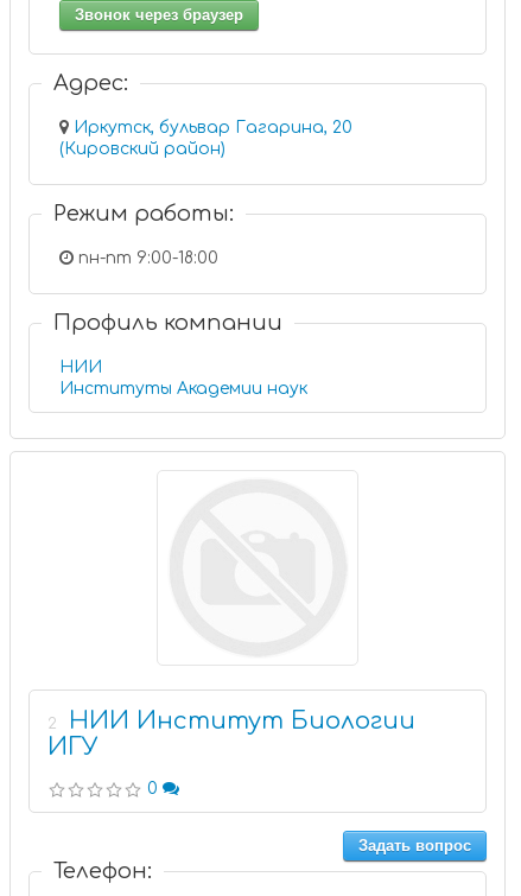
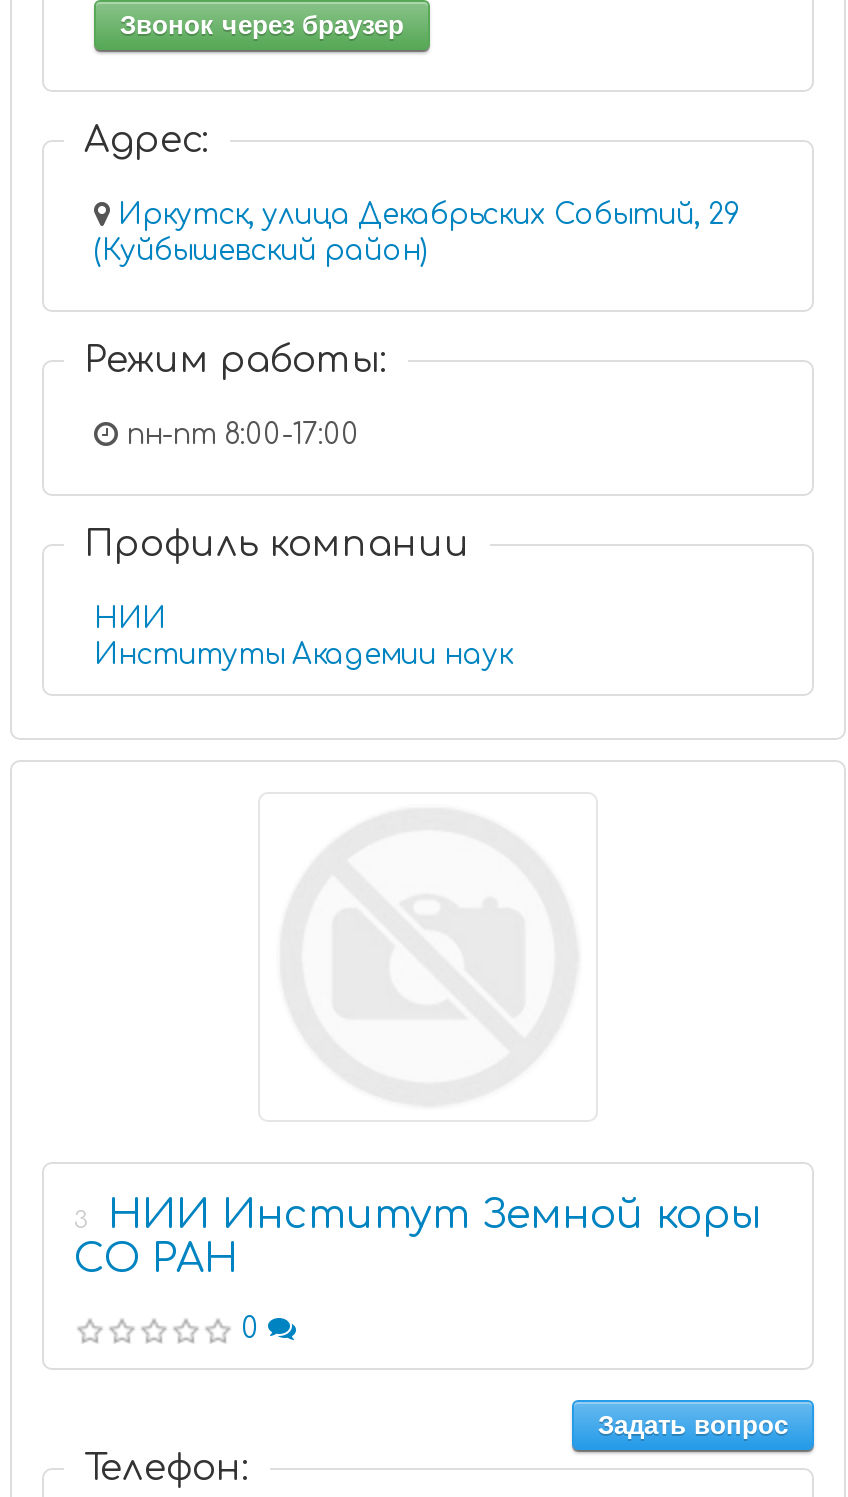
- Иркутск, бульвар Гагарина, 20
- (Кировский район)
+ Иркутск, улица Декабрьских Событий, 29
+ (Куйбышевский район)

- пн-пт 9:00-18:00
+ пн-пт 8:00-17:00

- 2
- НИИ Институт Биологии
- ИГУ
+ 3
+ НИИ Институт Земной коры
+ СО РАН
